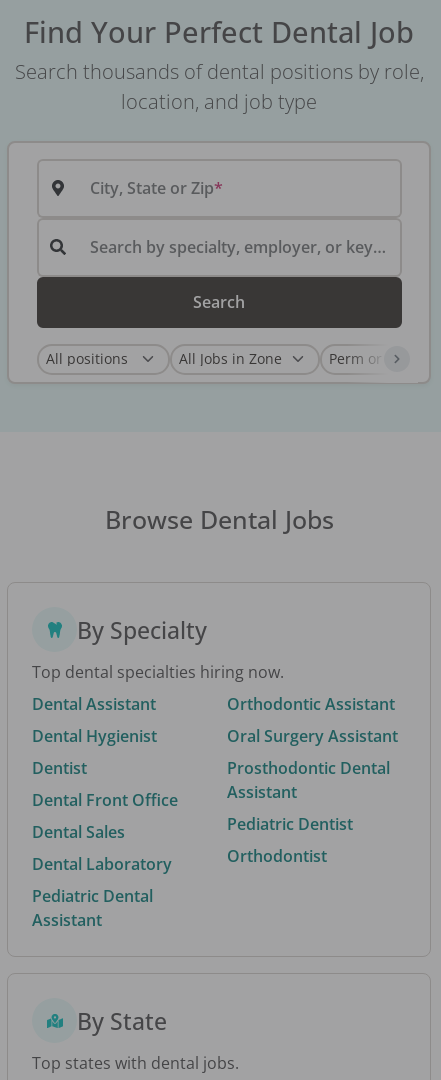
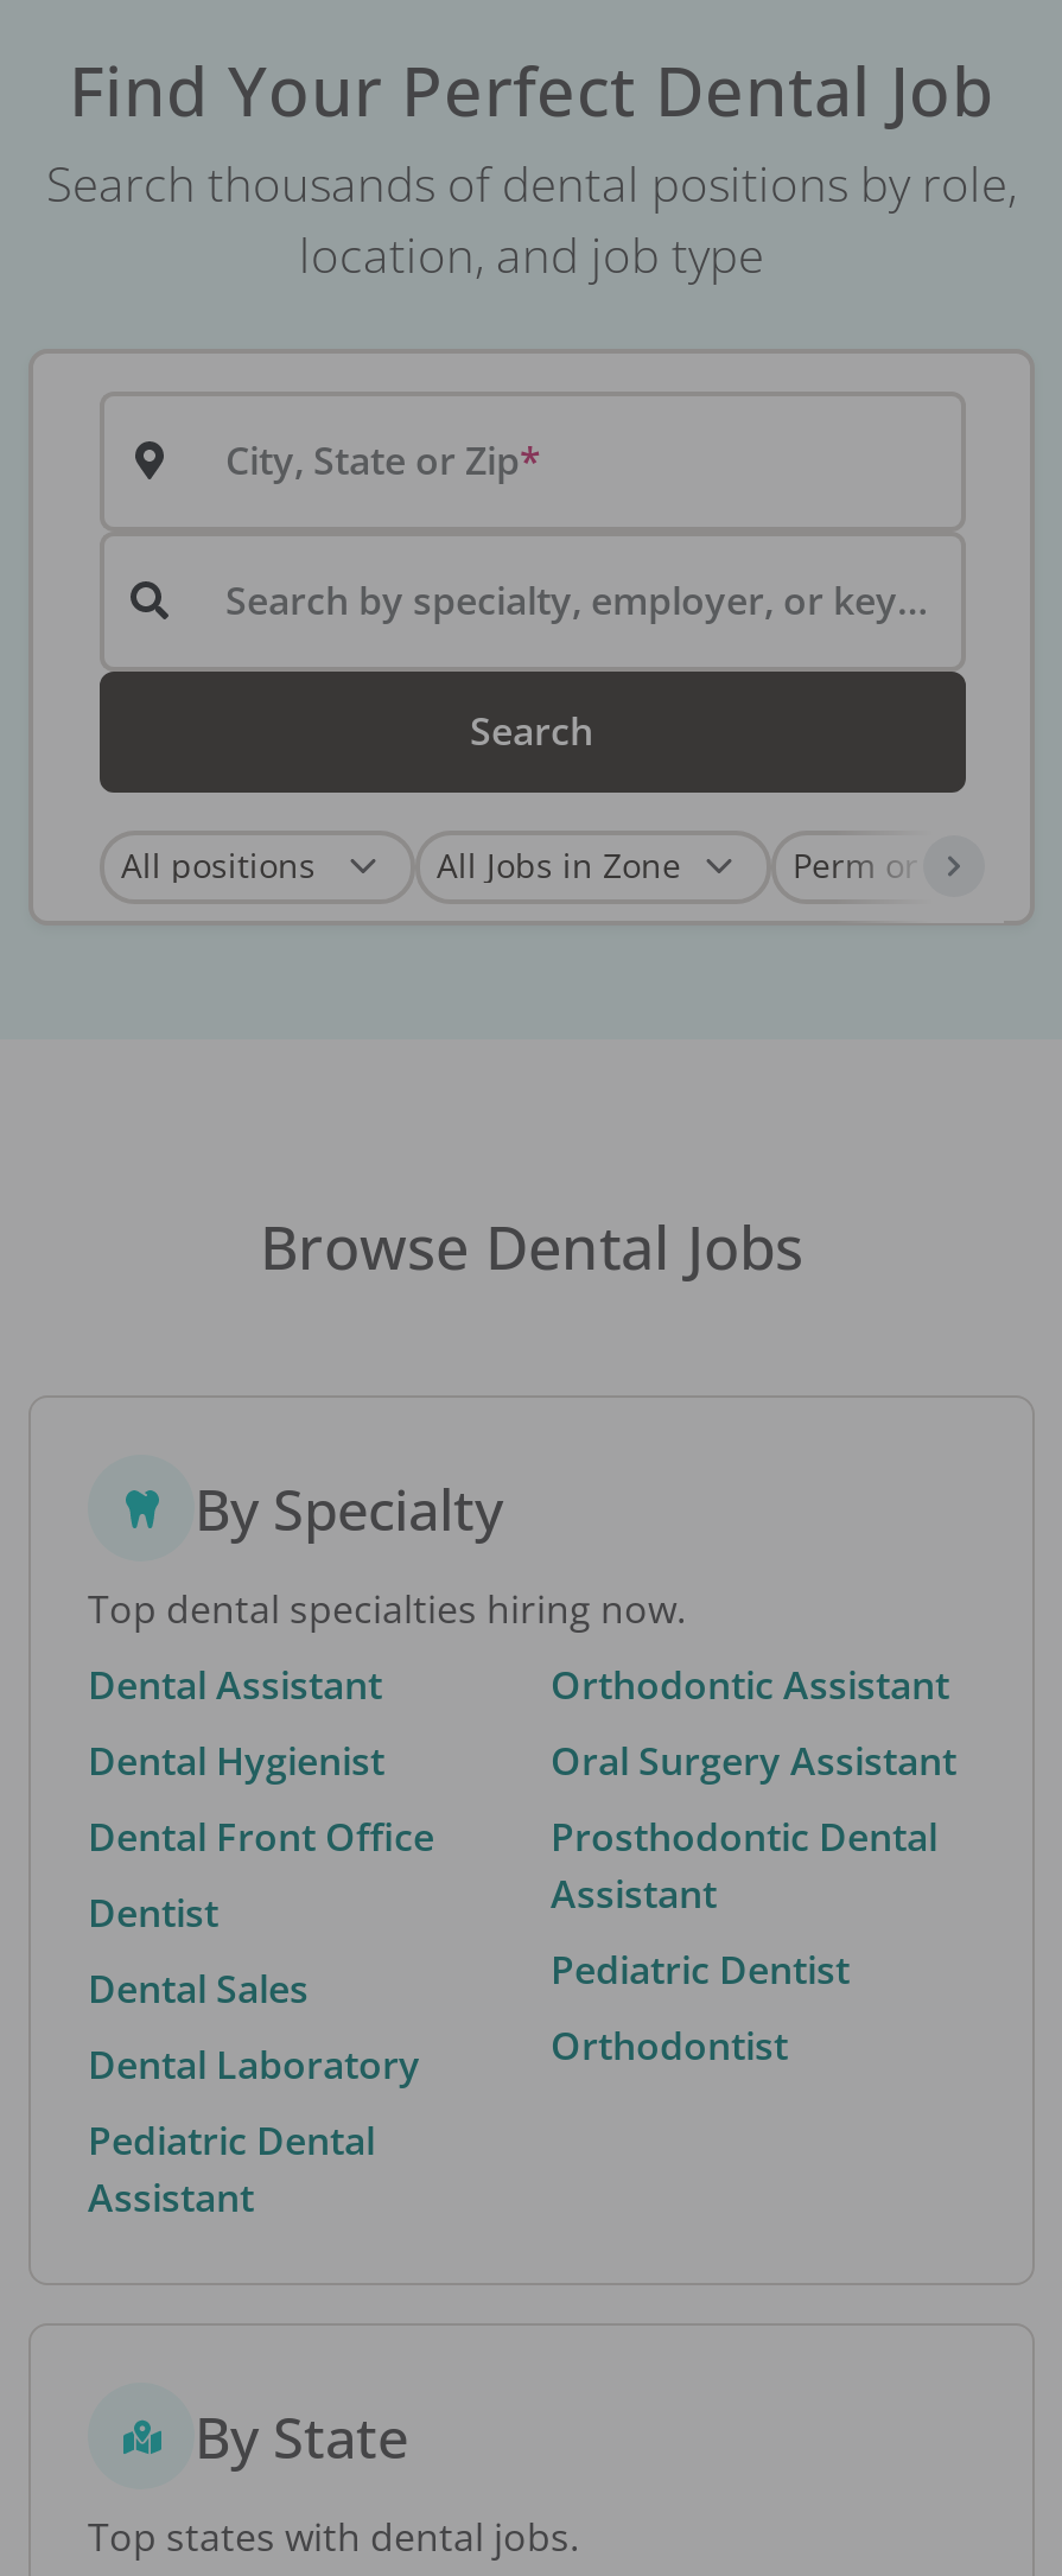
moved down: Dentist

moved up: Dental Front Office
